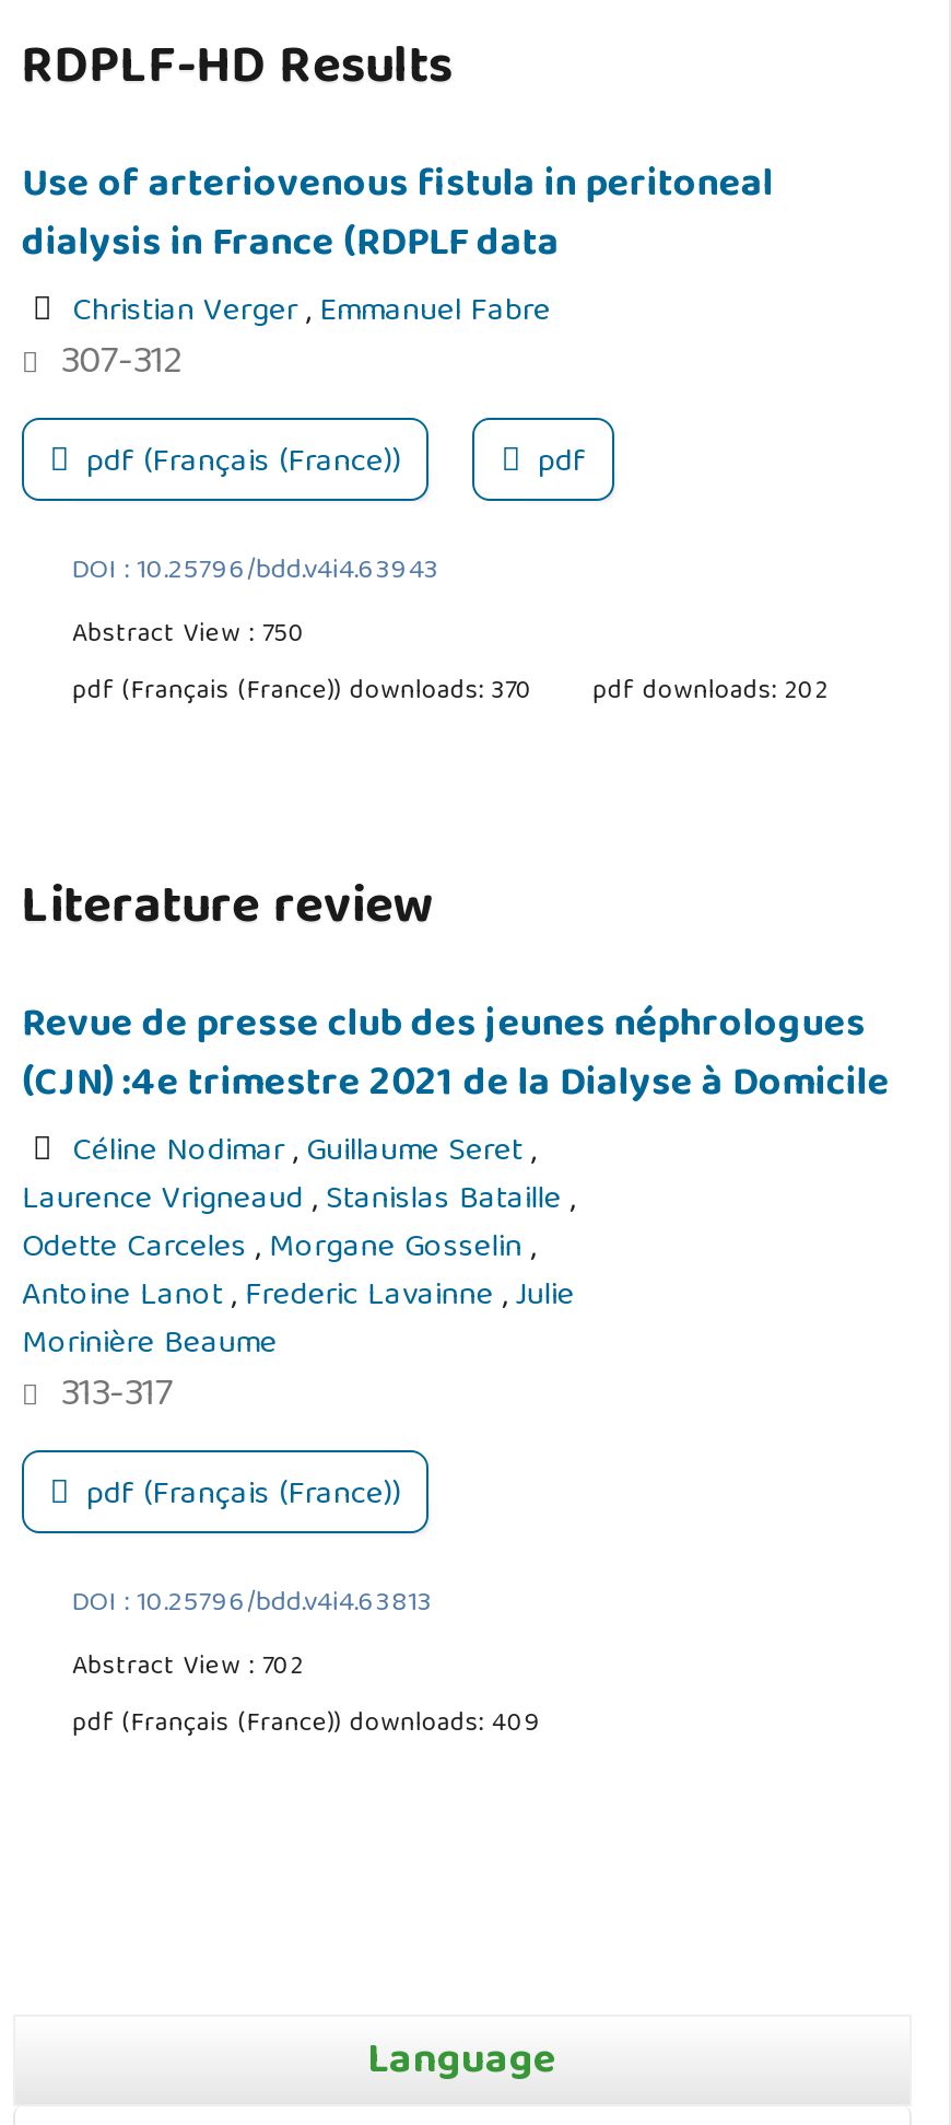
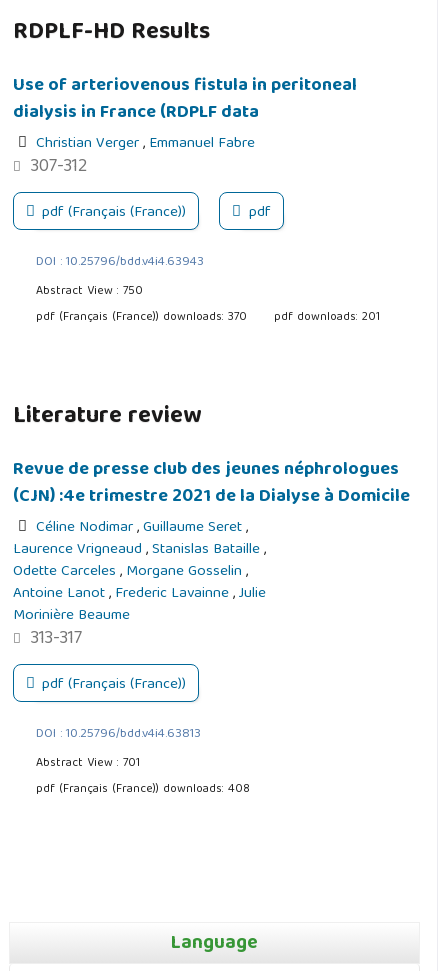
- pdf downloads: 202
+ pdf downloads: 201

- Abstract View : 702
+ Abstract View : 701

- pdf (Français (France)) downloads: 409
+ pdf (Français (France)) downloads: 408
